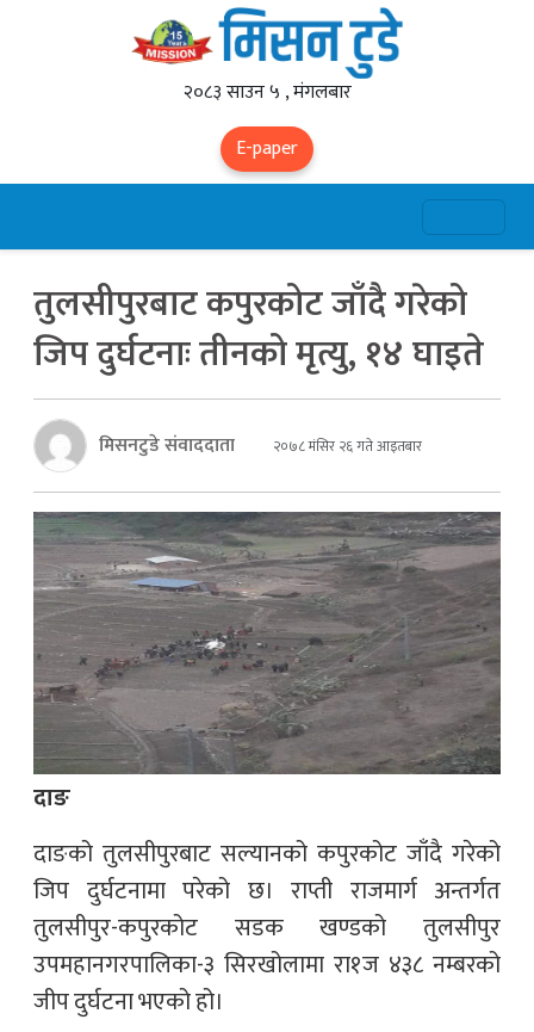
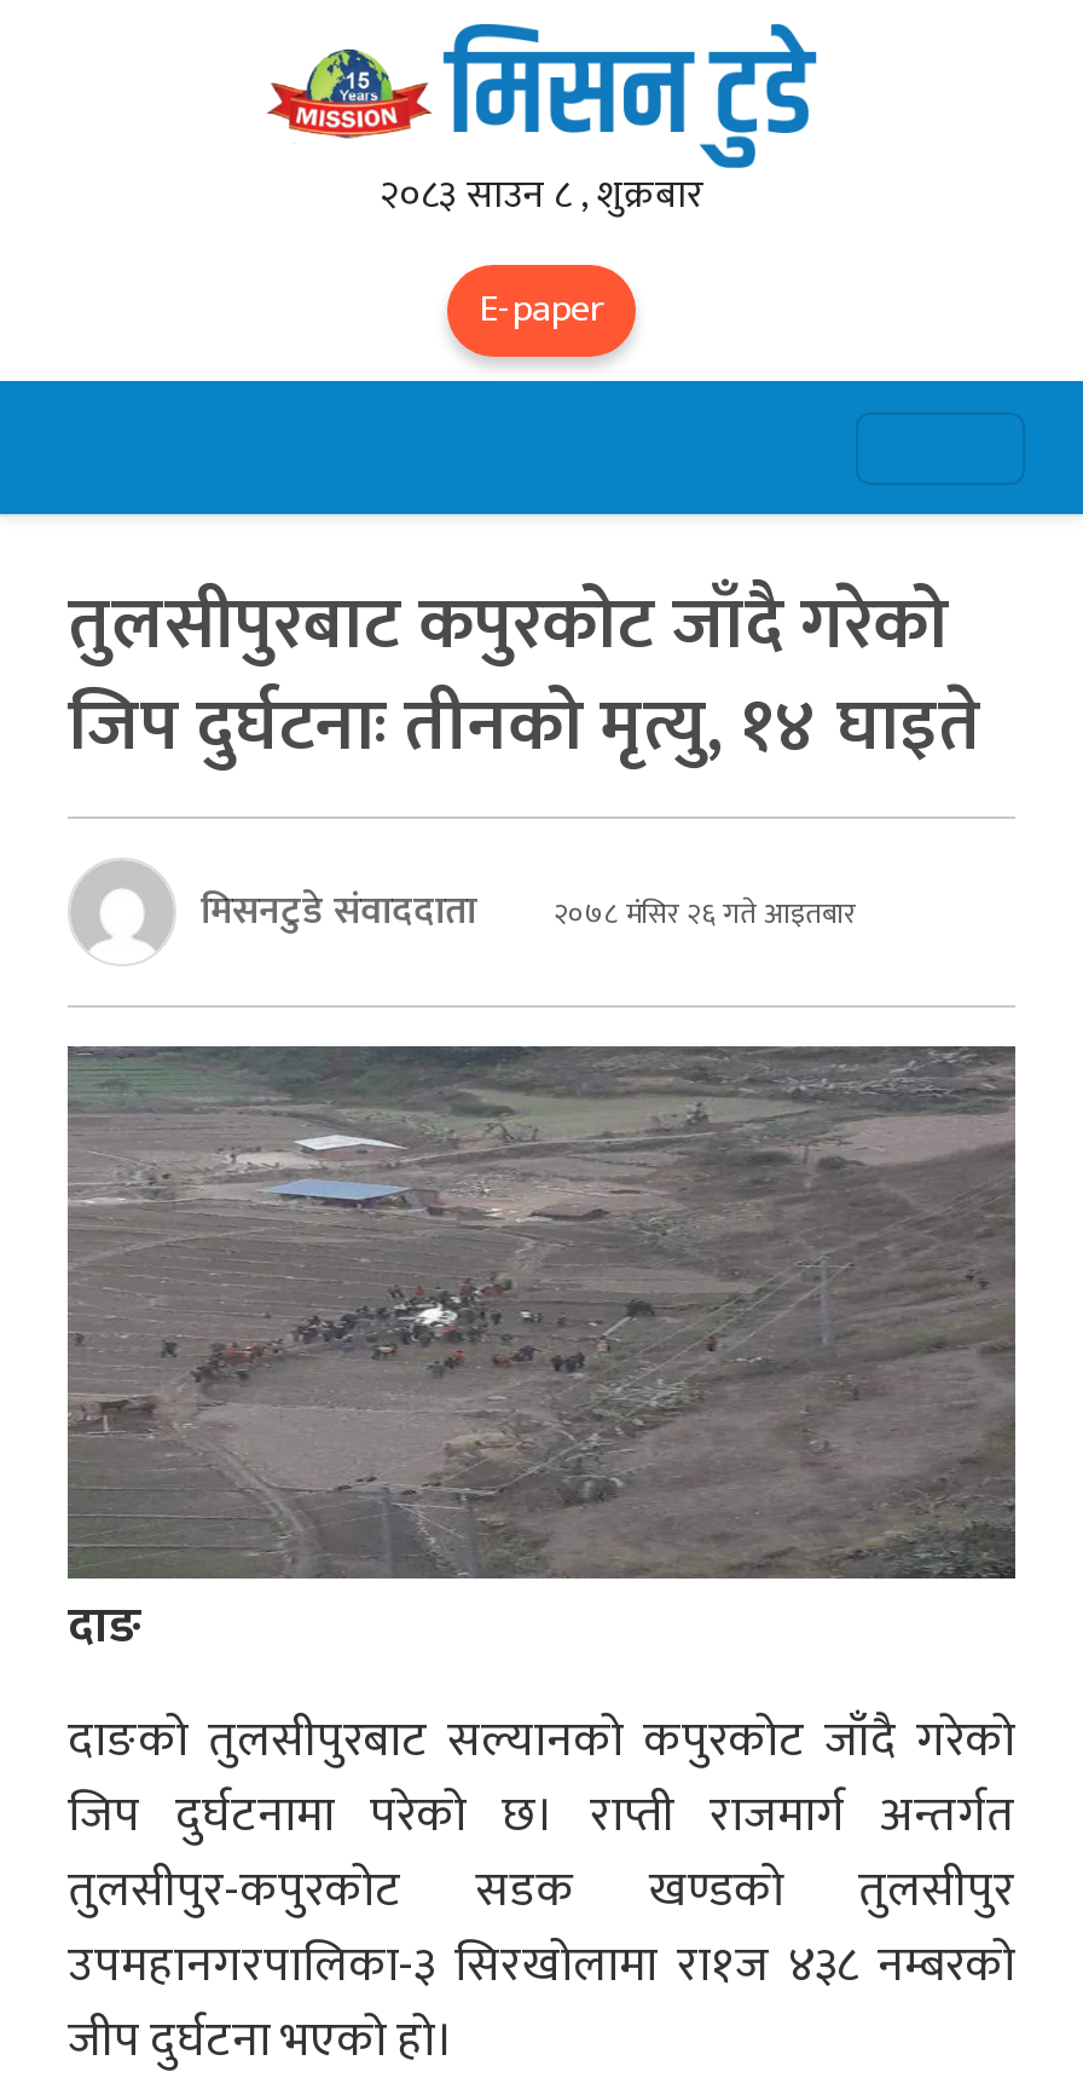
- २०८३ साउन ५ , मंगलबार
+ २०८३ साउन ८ , शुक्रबार
